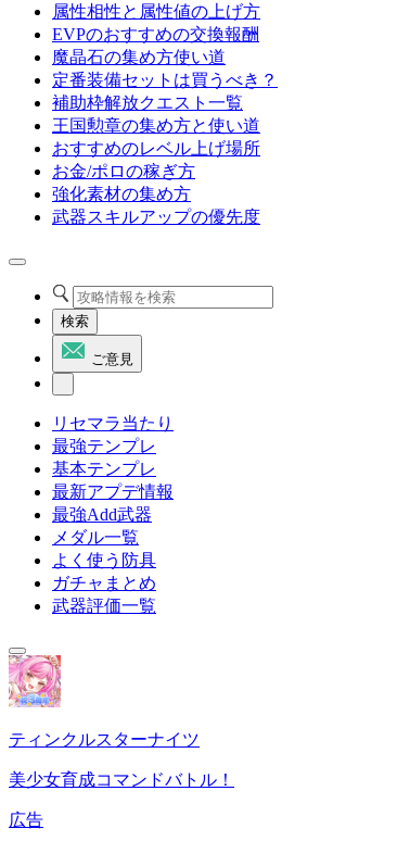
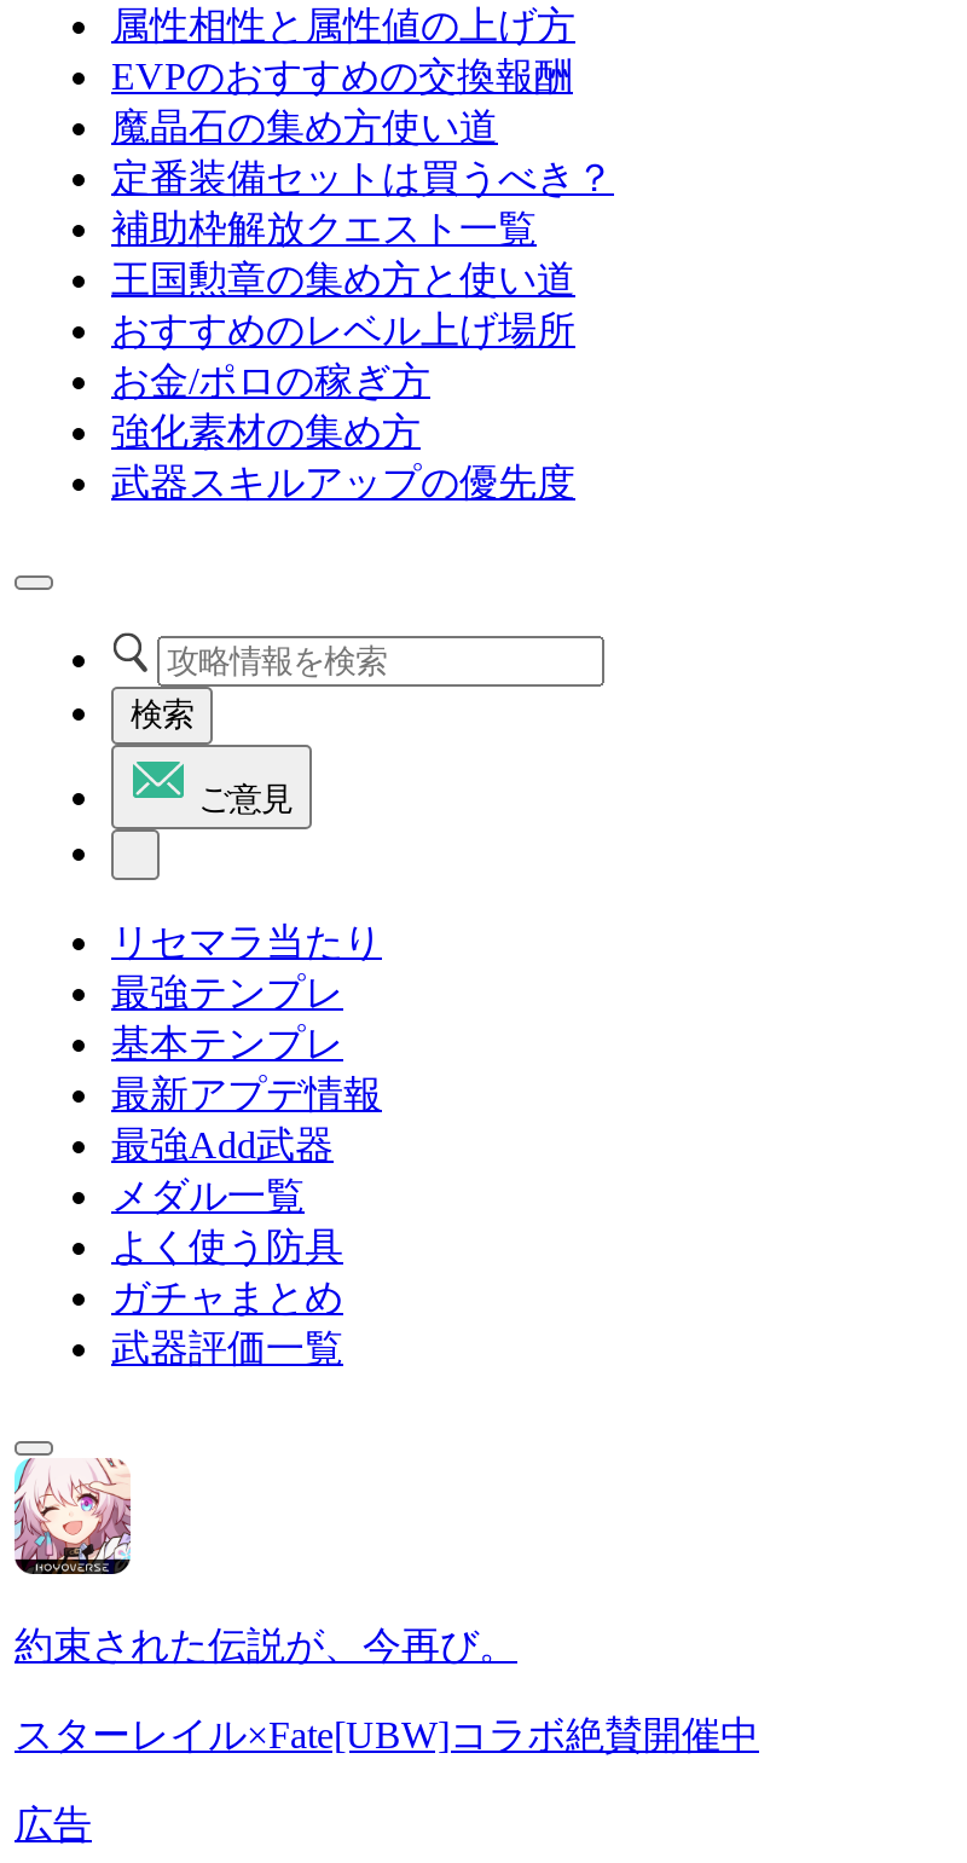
- [image]
- ティンクルスターナイツ
+ [image]
+ 約束された伝説が、今再び。

- 美少女育成コマンドバトル！
+ スターレイル×Fate[UBW]コラボ絶賛開催中
